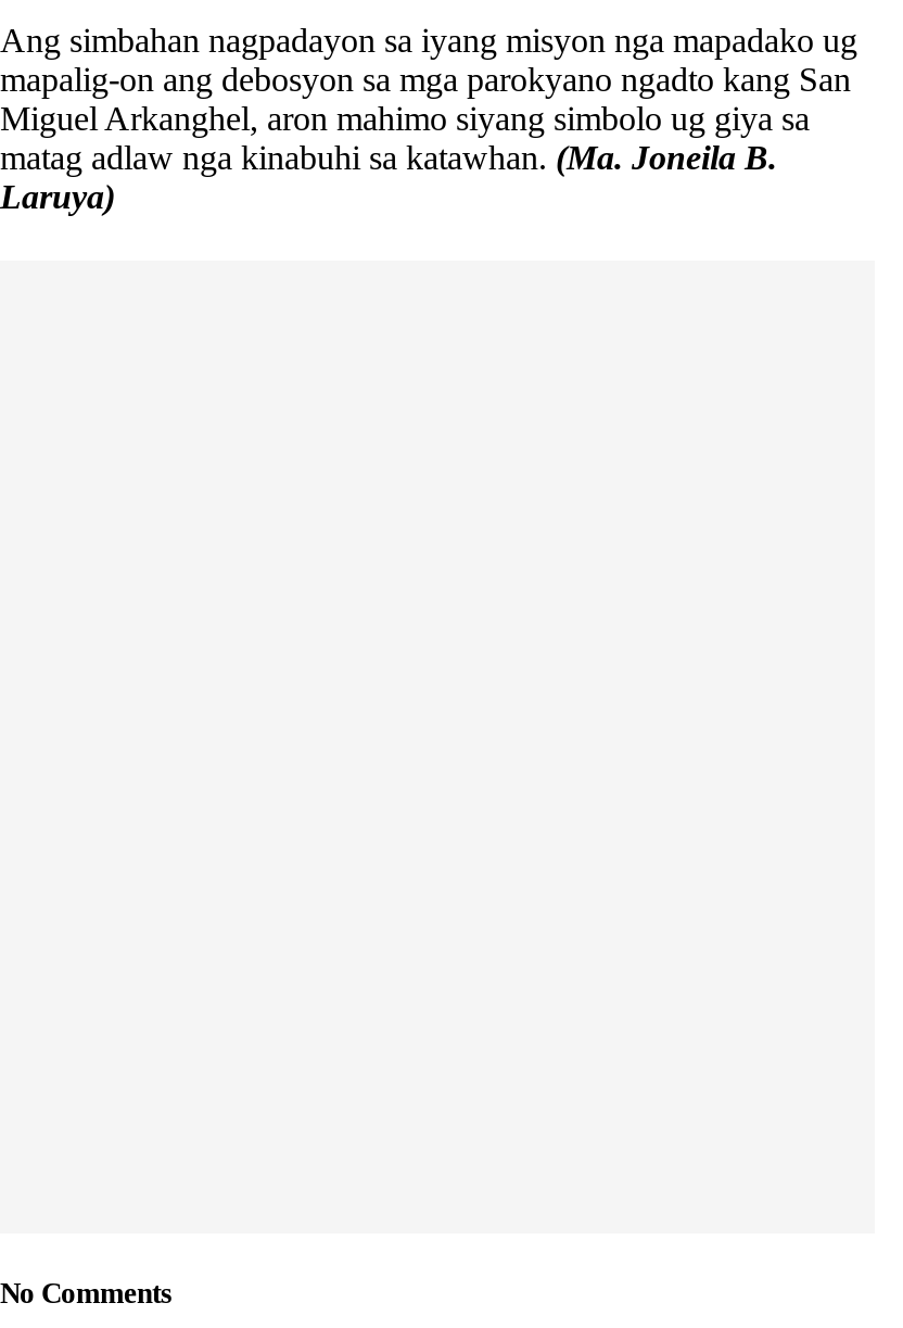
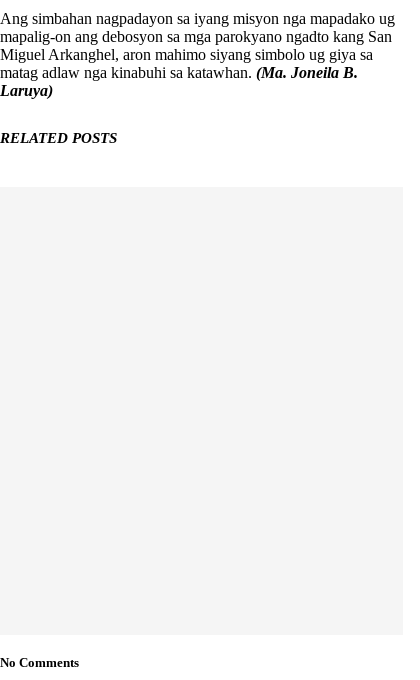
+ RELATED POSTS
